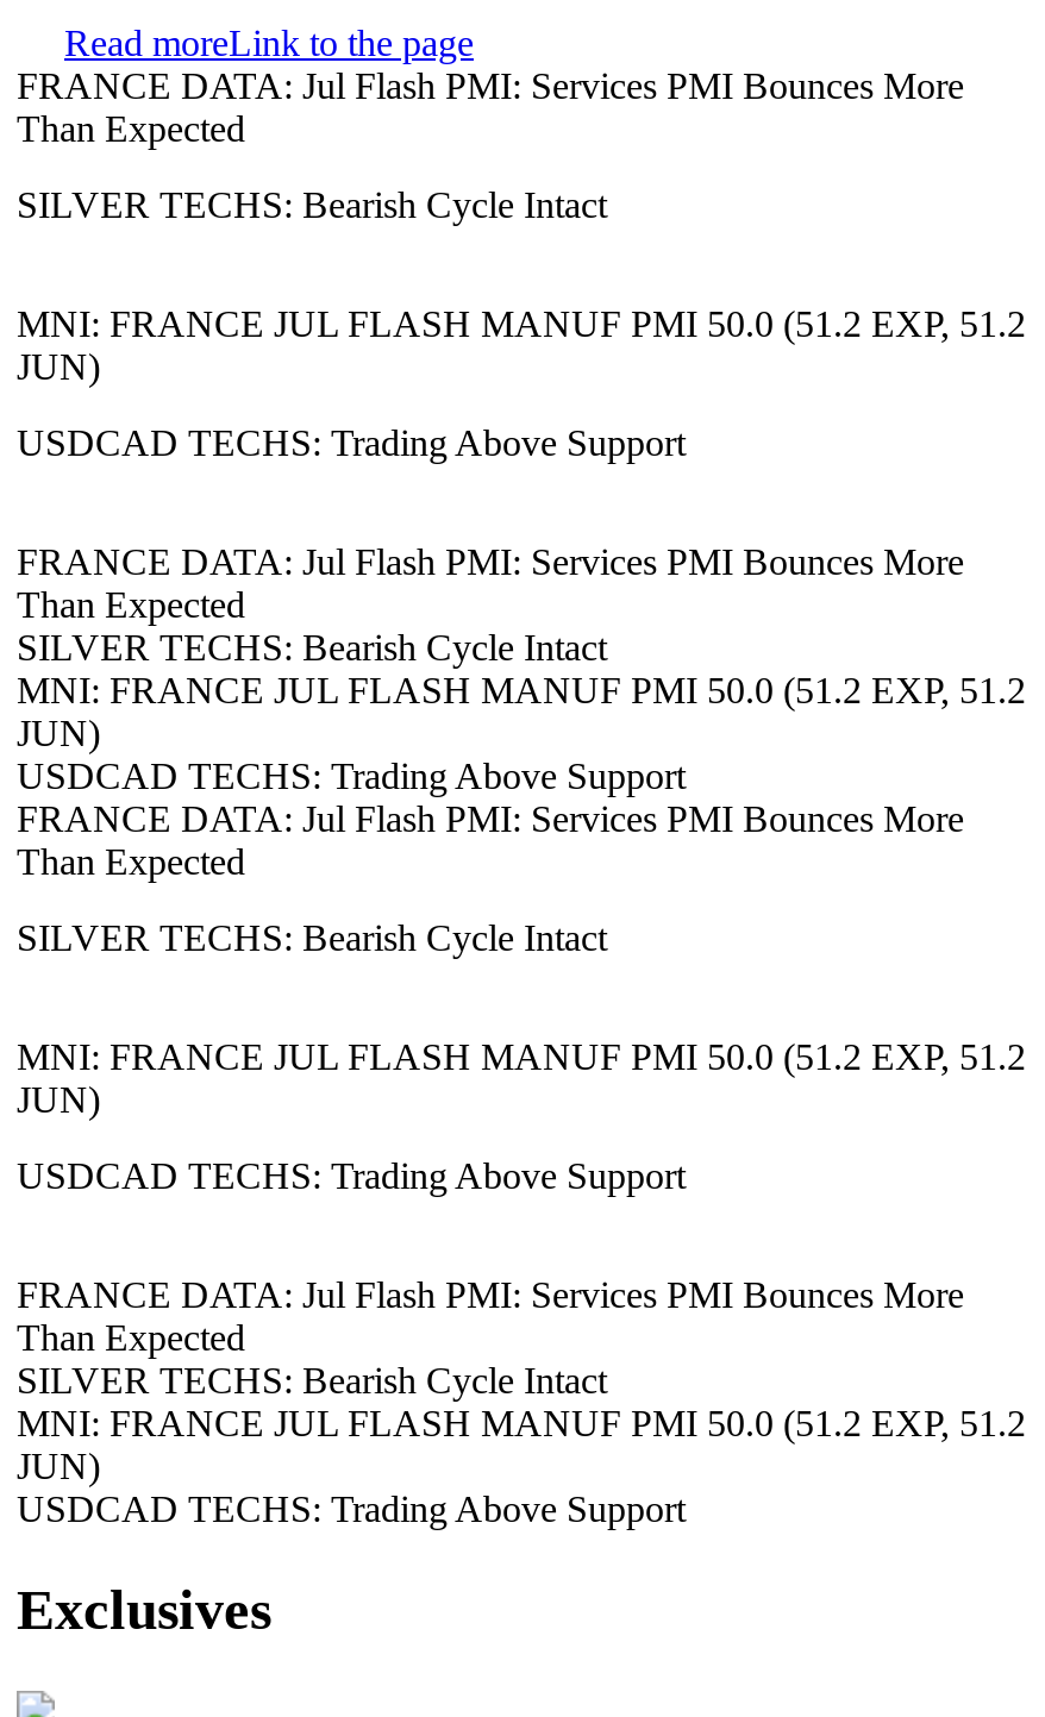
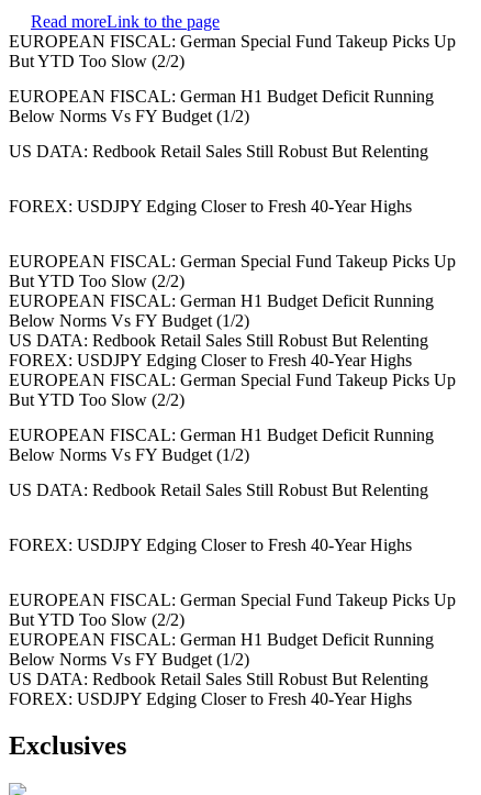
- FRANCE DATA: Jul Flash PMI: Services PMI Bounces More
- Than Expected
+ EUROPEAN FISCAL: German Special Fund Takeup Picks Up
+ But YTD Too Slow (2/2)

- SILVER TECHS: Bearish Cycle Intact
+ EUROPEAN FISCAL: German H1 Budget Deficit Running
+ Below Norms Vs FY Budget (1/2)

- MNI: FRANCE JUL FLASH MANUF PMI 50.0 (51.2 EXP, 51.2
- JUN)
+ US DATA: Redbook Retail Sales Still Robust But Relenting

- USDCAD TECHS: Trading Above Support
+ FOREX: USDJPY Edging Closer to Fresh 40-Year Highs

- FRANCE DATA: Jul Flash PMI: Services PMI Bounces More
- Than Expected
- SILVER TECHS: Bearish Cycle Intact
- MNI: FRANCE JUL FLASH MANUF PMI 50.0 (51.2 EXP, 51.2
- JUN)
- USDCAD TECHS: Trading Above Support
- FRANCE DATA: Jul Flash PMI: Services PMI Bounces More
- Than Expected
+ EUROPEAN FISCAL: German Special Fund Takeup Picks Up
+ But YTD Too Slow (2/2)
+ EUROPEAN FISCAL: German H1 Budget Deficit Running
+ Below Norms Vs FY Budget (1/2)
+ US DATA: Redbook Retail Sales Still Robust But Relenting
+ FOREX: USDJPY Edging Closer to Fresh 40-Year Highs
+ EUROPEAN FISCAL: German Special Fund Takeup Picks Up
+ But YTD Too Slow (2/2)

- SILVER TECHS: Bearish Cycle Intact
+ EUROPEAN FISCAL: German H1 Budget Deficit Running
+ Below Norms Vs FY Budget (1/2)

- MNI: FRANCE JUL FLASH MANUF PMI 50.0 (51.2 EXP, 51.2
- JUN)
+ US DATA: Redbook Retail Sales Still Robust But Relenting

- USDCAD TECHS: Trading Above Support
+ FOREX: USDJPY Edging Closer to Fresh 40-Year Highs

- FRANCE DATA: Jul Flash PMI: Services PMI Bounces More
- Than Expected
- SILVER TECHS: Bearish Cycle Intact
- MNI: FRANCE JUL FLASH MANUF PMI 50.0 (51.2 EXP, 51.2
- JUN)
- USDCAD TECHS: Trading Above Support
+ EUROPEAN FISCAL: German Special Fund Takeup Picks Up
+ But YTD Too Slow (2/2)
+ EUROPEAN FISCAL: German H1 Budget Deficit Running
+ Below Norms Vs FY Budget (1/2)
+ US DATA: Redbook Retail Sales Still Robust But Relenting
+ FOREX: USDJPY Edging Closer to Fresh 40-Year Highs
